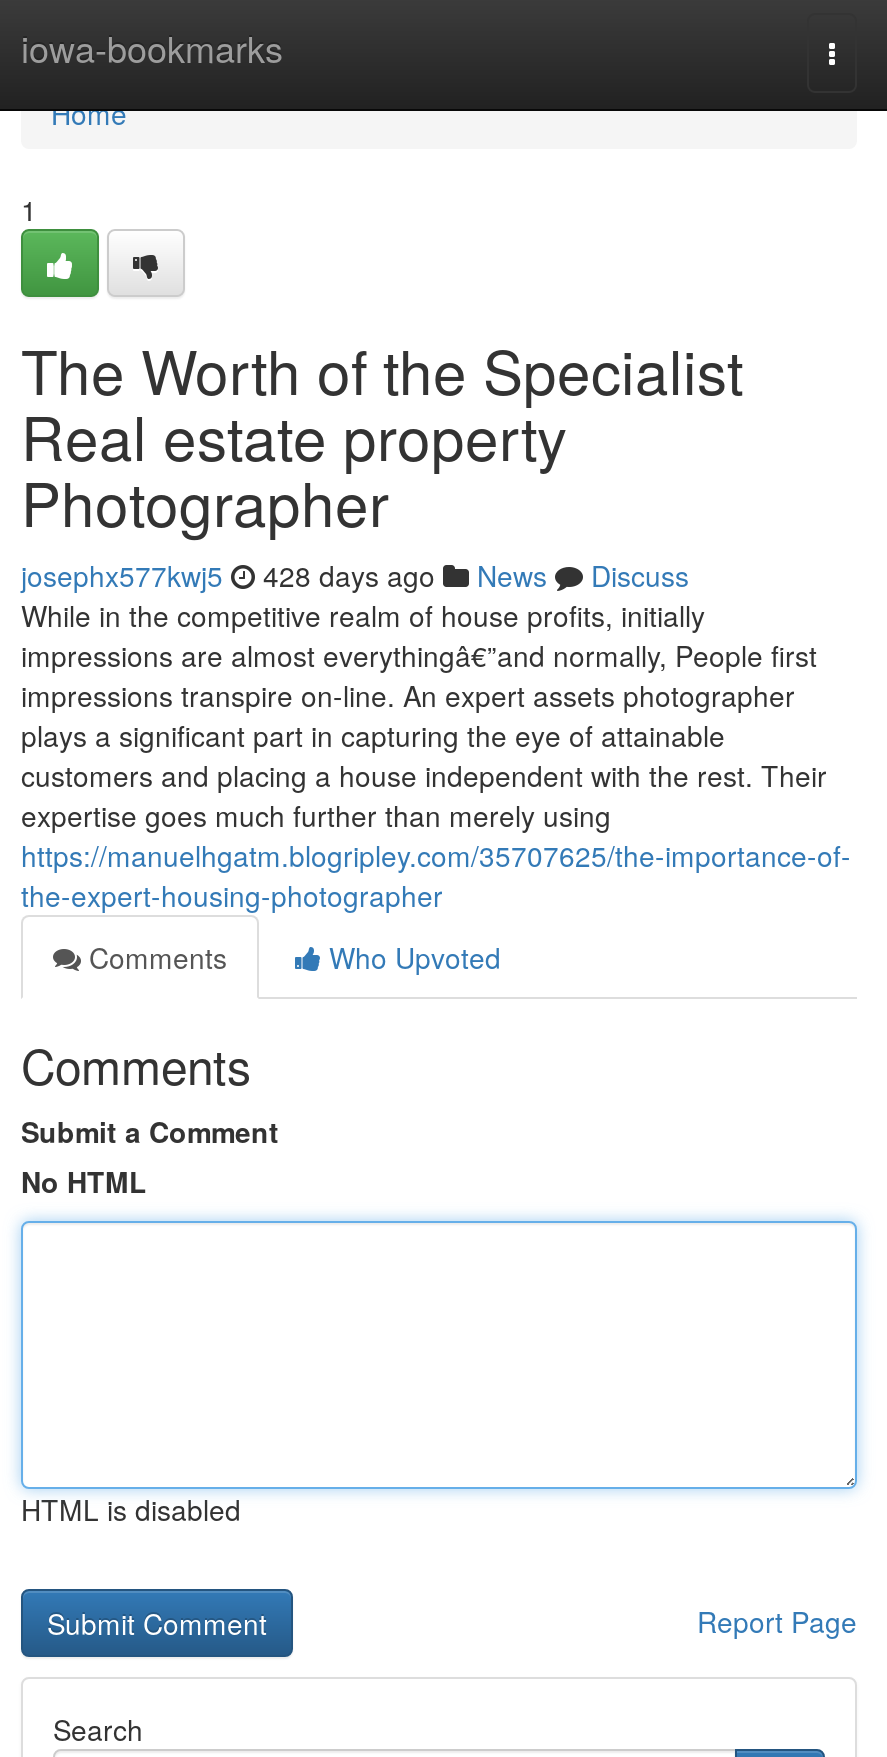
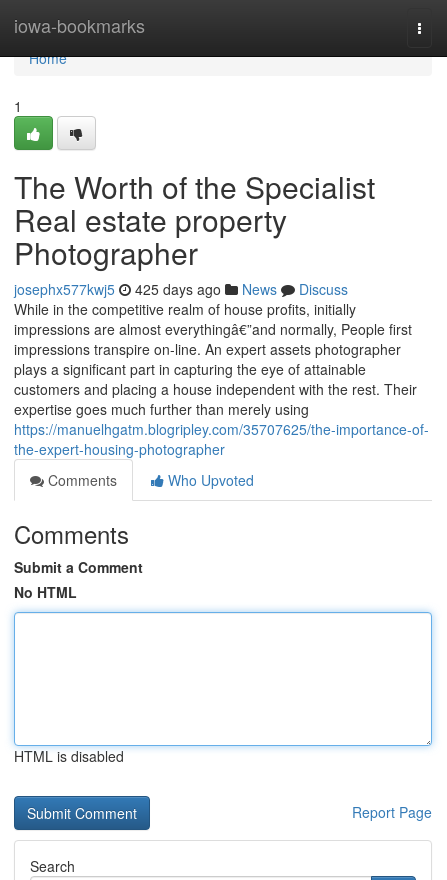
- josephx577kwj5 428 days ago News Discuss
+ josephx577kwj5 425 days ago News Discuss
